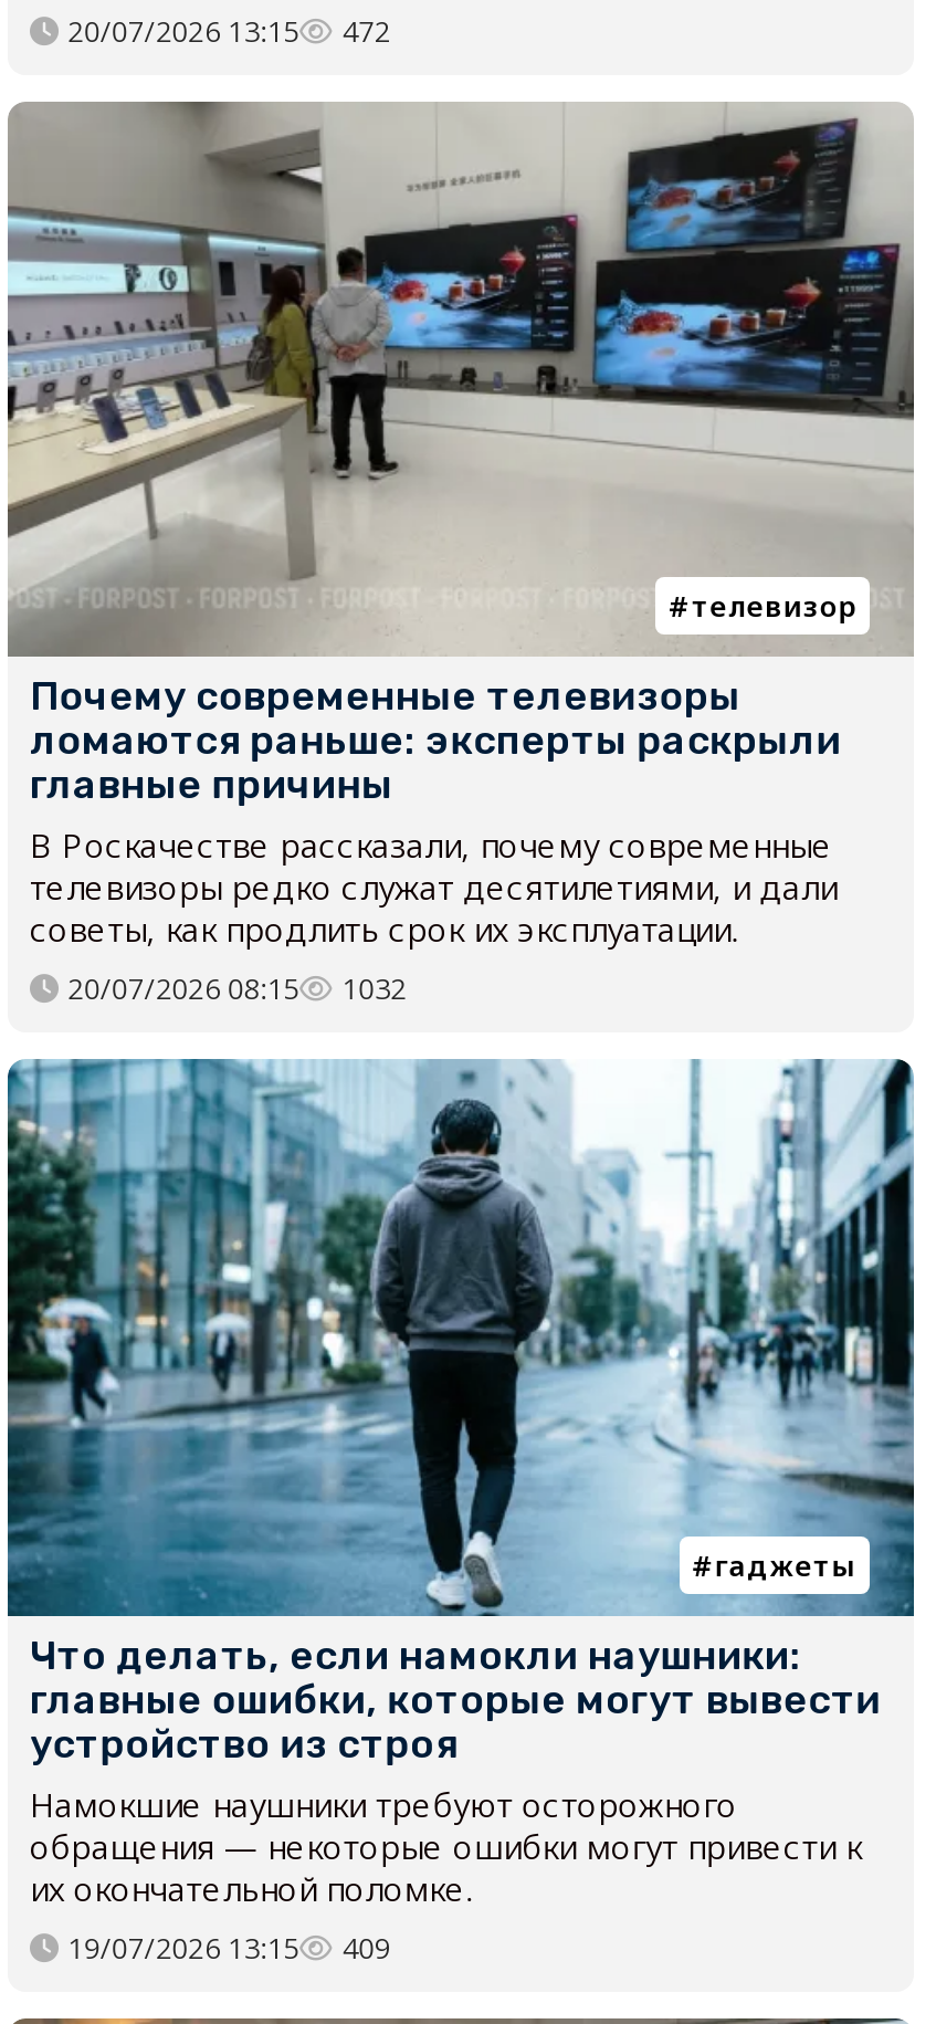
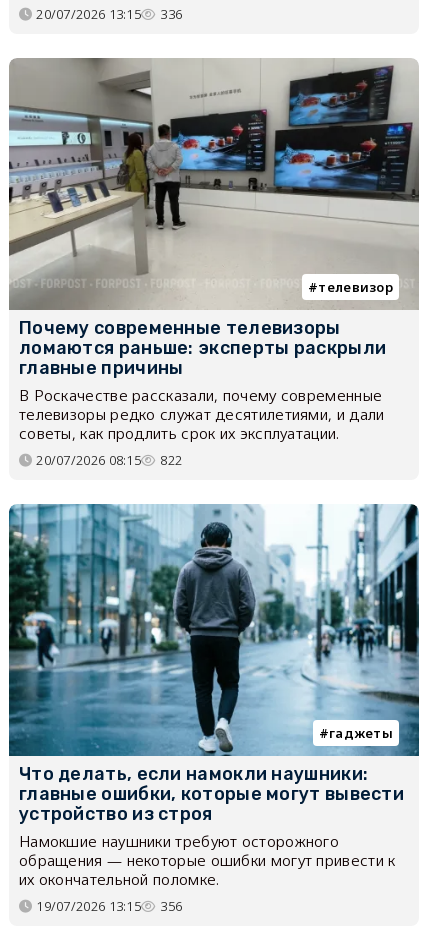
- 20/07/2026 13:15 472
+ 20/07/2026 13:15 336

- 20/07/2026 08:15 1032
+ 20/07/2026 08:15 822

- 19/07/2026 13:15 409
+ 19/07/2026 13:15 356
